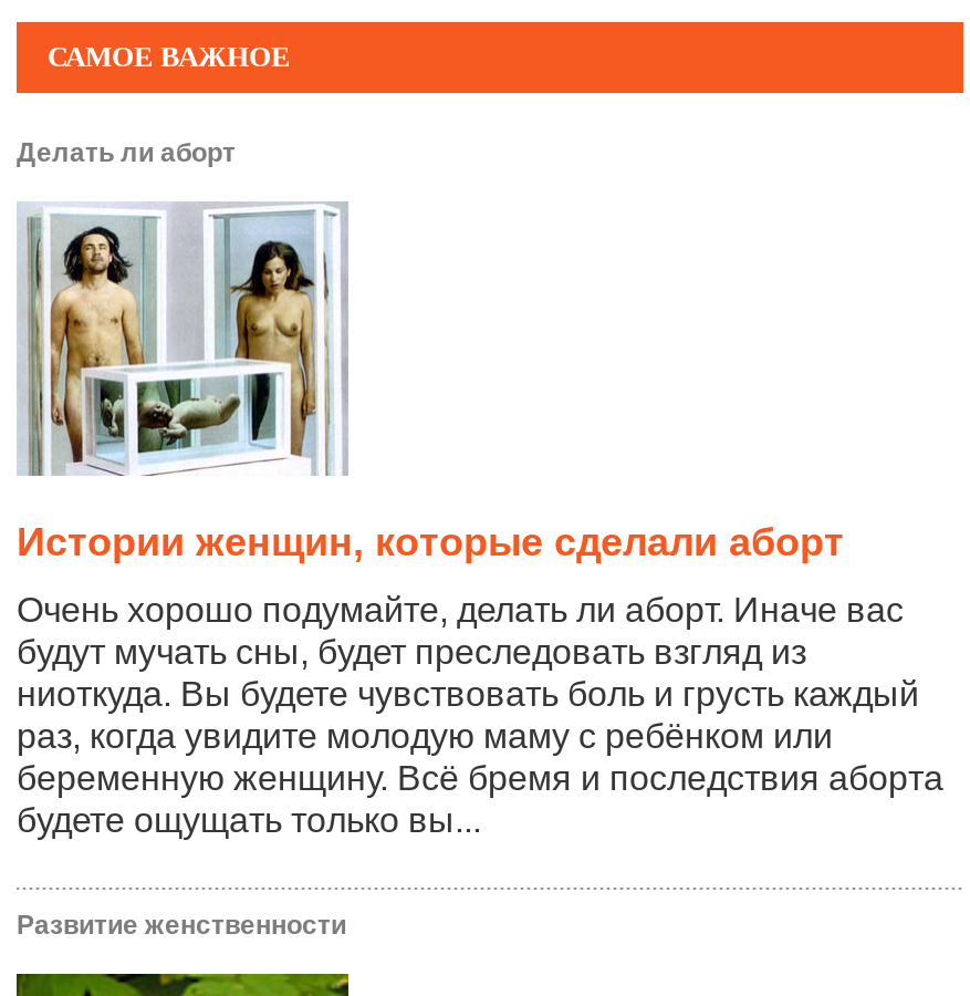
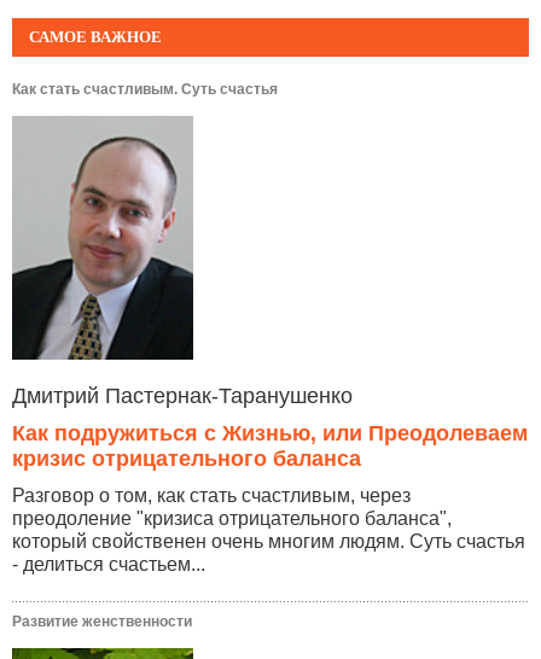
- Делать ли аборт
+ Как стать счастливым. Суть счастья

- [image]
+ [image]

- Истории женщин, которые сделали аборт
- Очень хорошо подумайте, делать ли аборт. Иначе вас
- будут мучать сны, будет преследовать взгляд из
- ниоткуда. Вы будете чувствовать боль и грусть каждый
- раз, когда увидите молодую маму с ребёнком или
- беременную женщину. Всё бремя и последствия аборта
- будете ощущать только вы...
+ Дмитрий Пастернак-Таранушенко
+ Как подружиться с Жизнью, или Преодолеваем
+ кризис отрицательного баланса
+ Разговор о том, как стать счастливым, через
+ преодоление "кризиса отрицательного баланса",
+ который свойственен очень многим людям. Суть счастья
+ - делиться счастьем...
